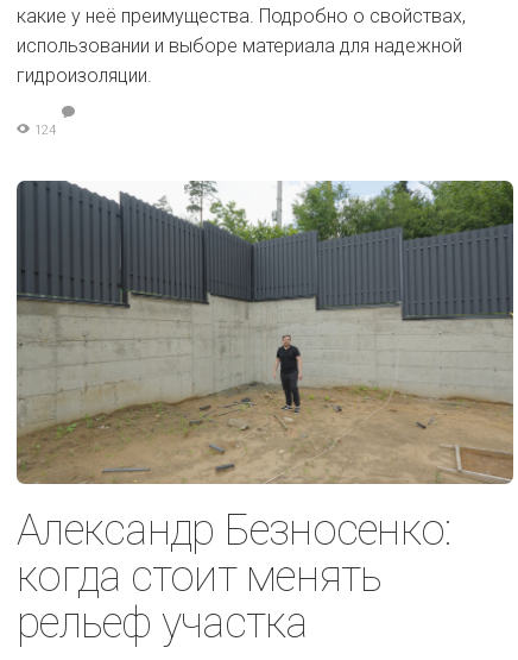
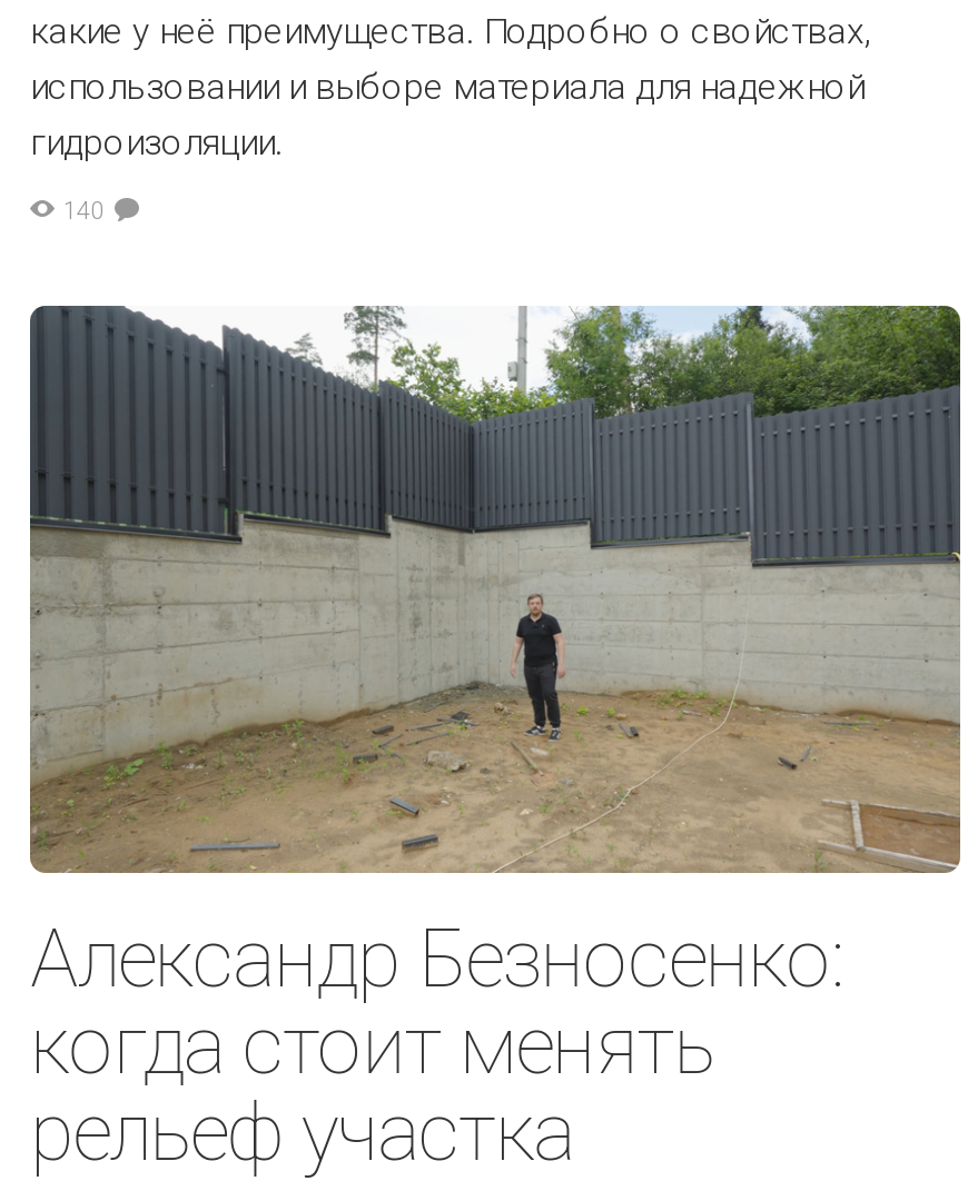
- 124
+ 140
